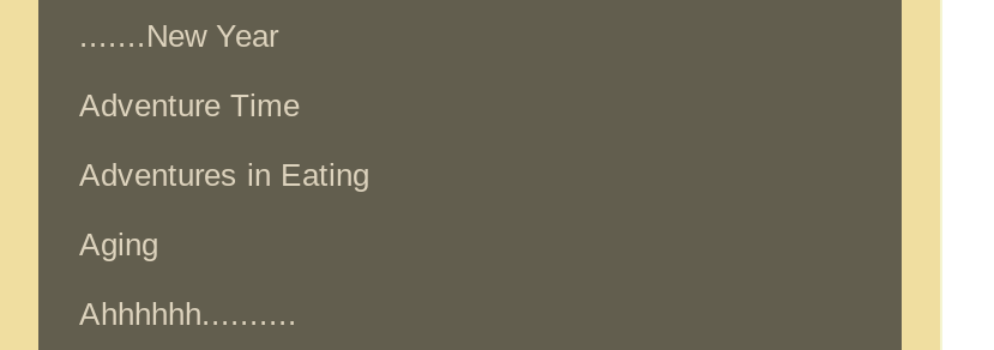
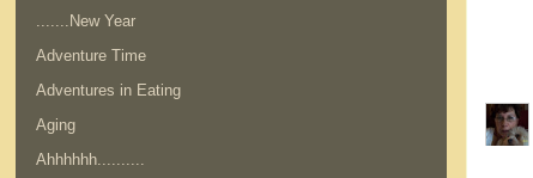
+ [image]
